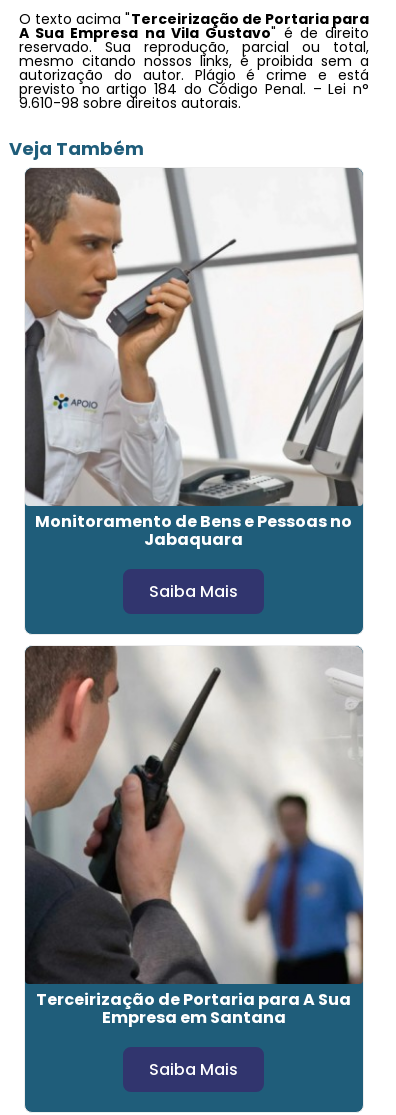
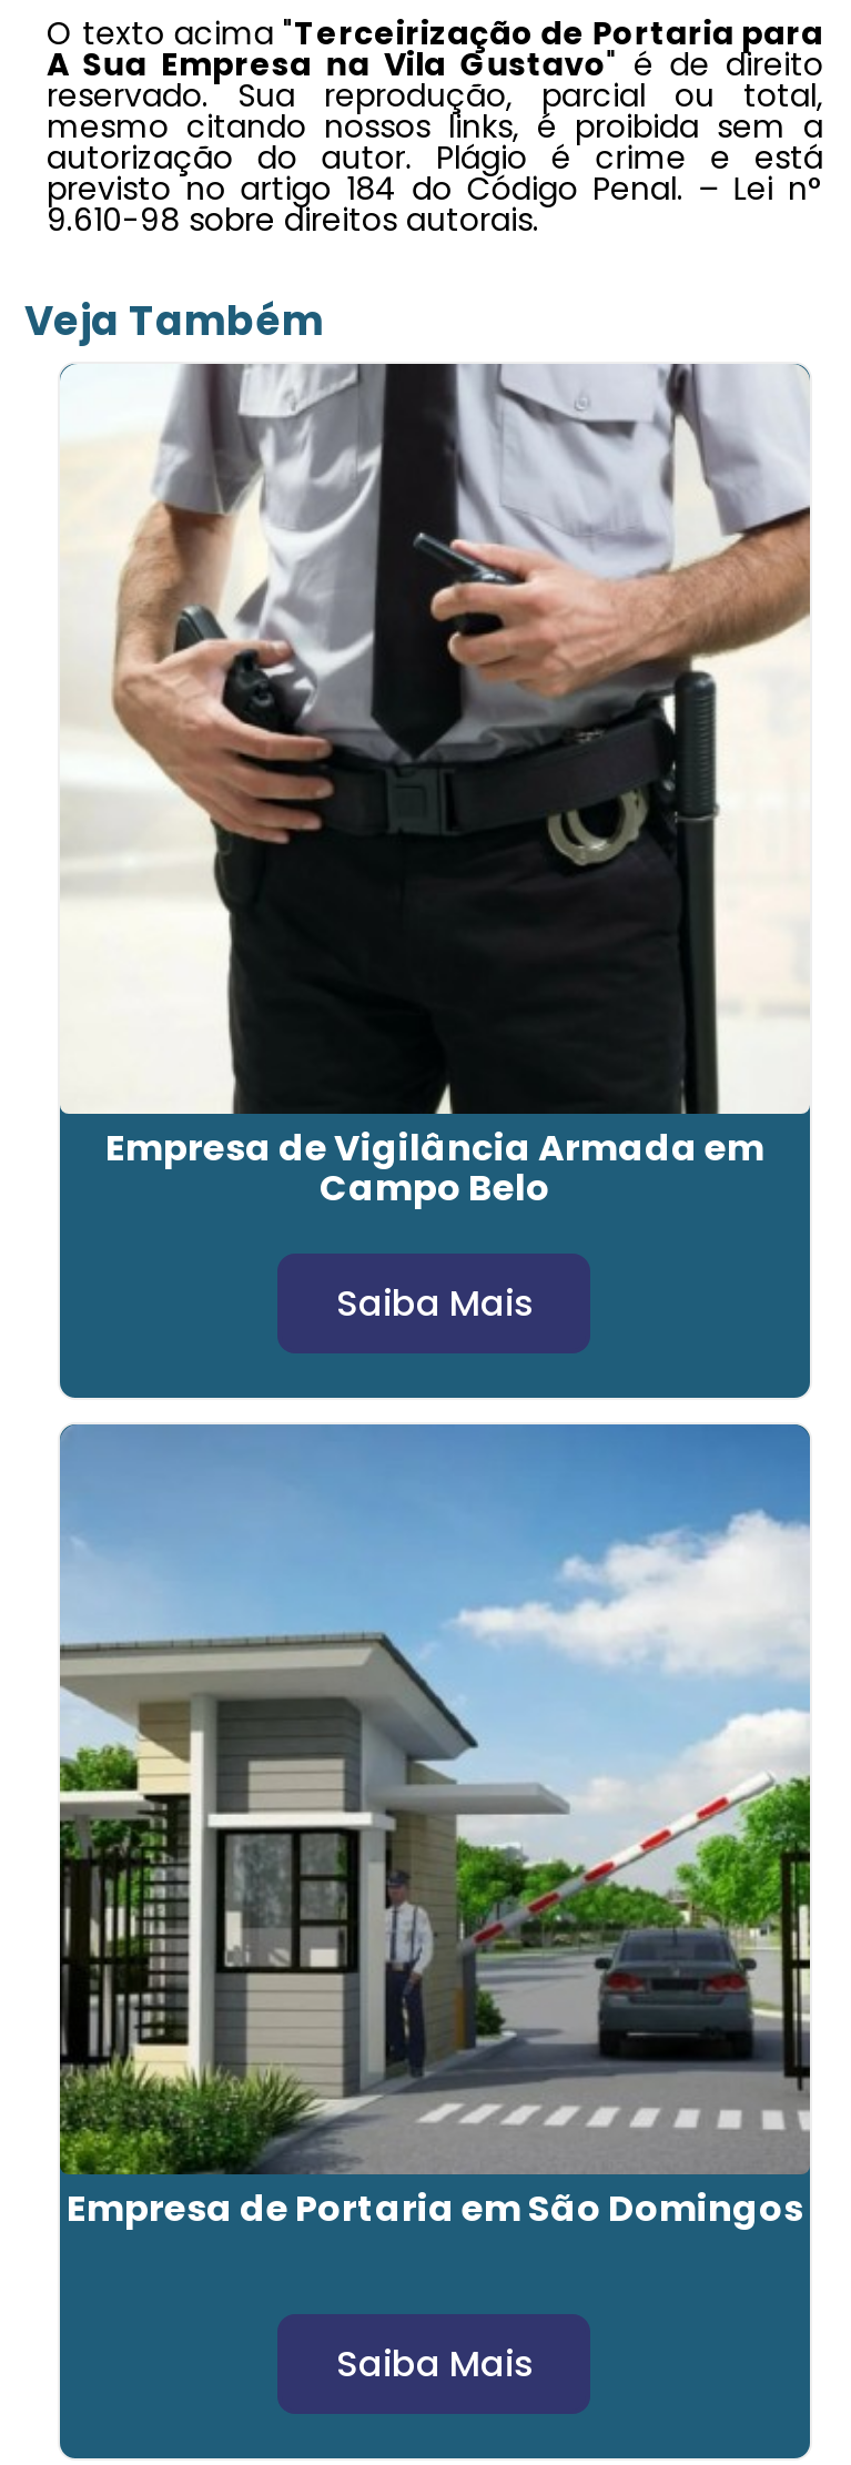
- [image]
- Monitoramento de Bens e Pessoas no
- Jabaquara
+ [image]
+ Empresa de Vigilância Armada em
+ Campo Belo

- [image]
- Terceirização de Portaria para A Sua
- Empresa em Santana
+ [image]
+ Empresa de Portaria em São Domingos
